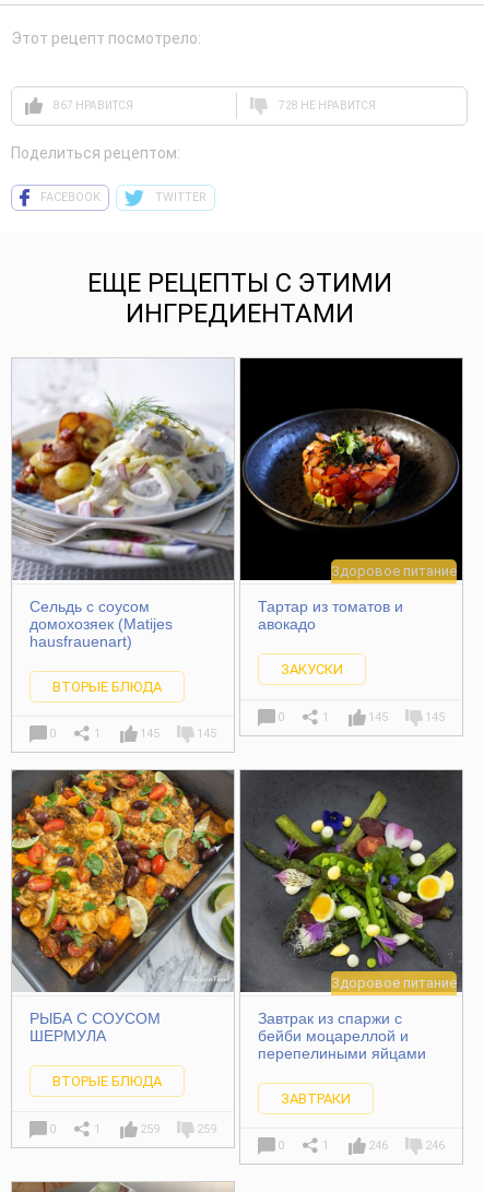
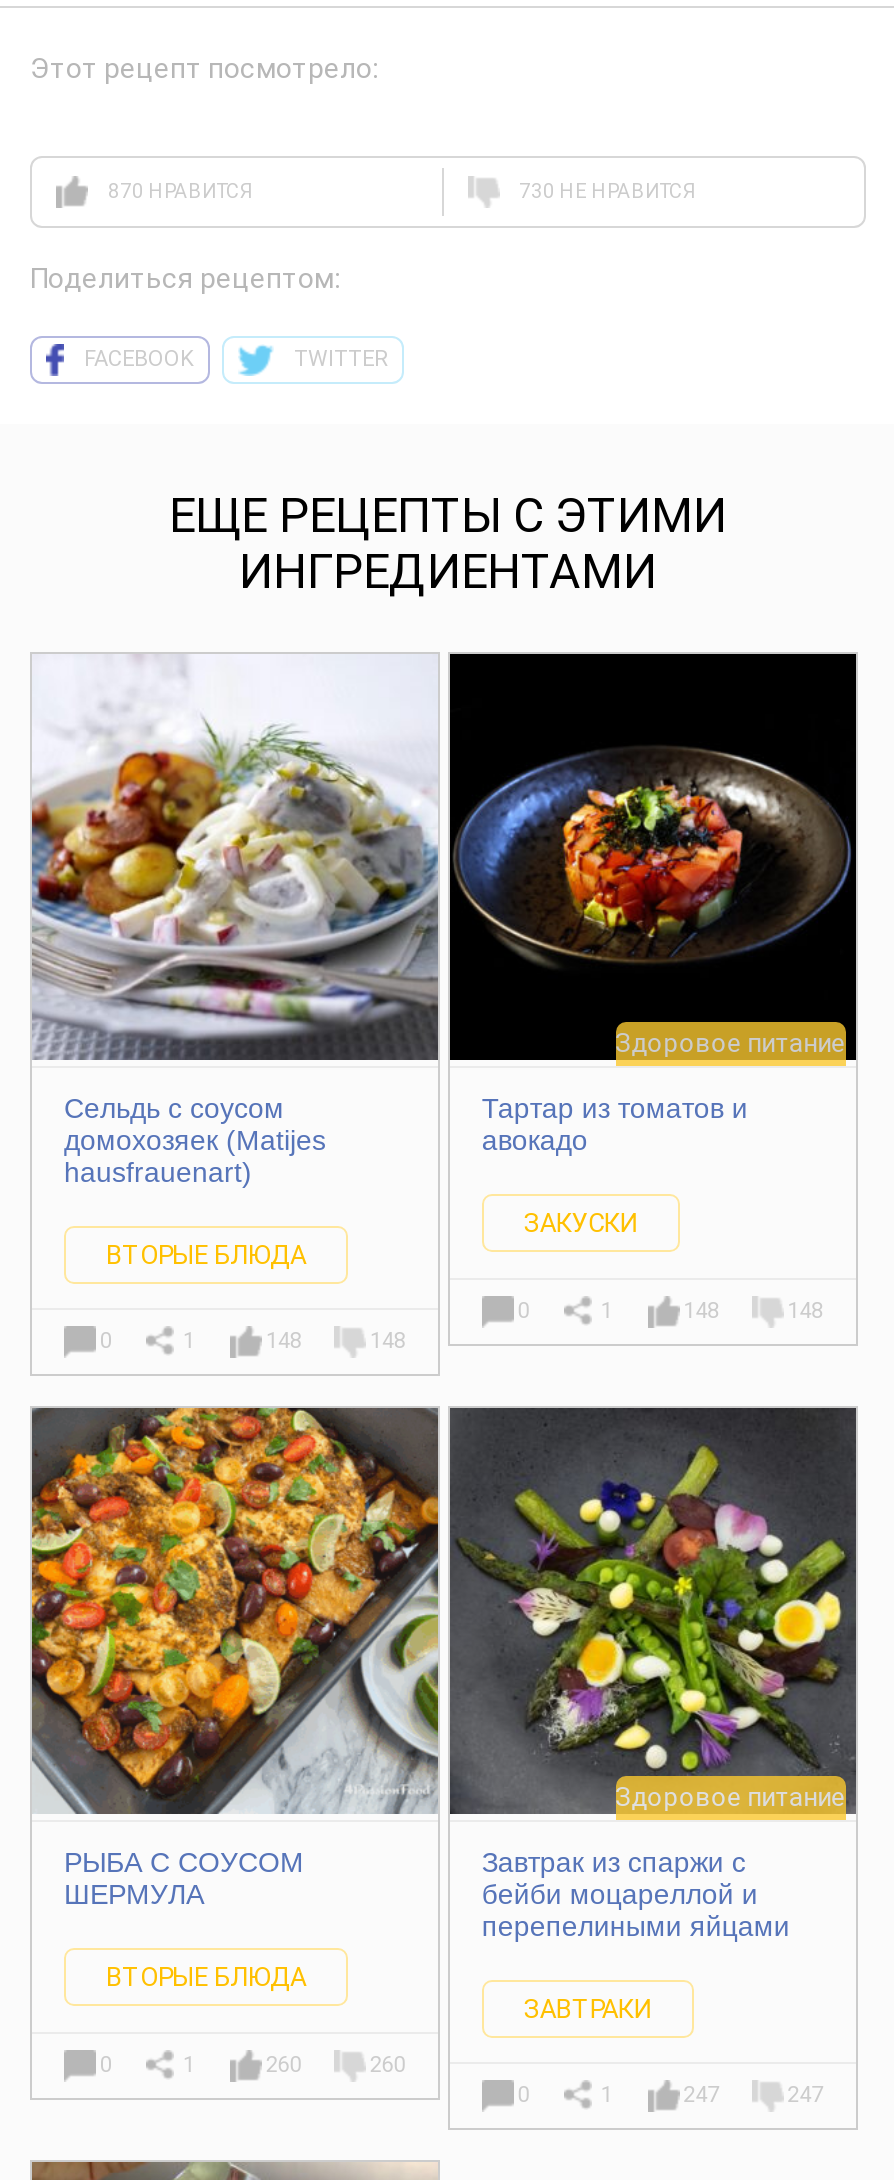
- 867 НРАВИТСЯ
+ 870 НРАВИТСЯ

- 728 НЕ НРАВИТСЯ
+ 730 НЕ НРАВИТСЯ

- 145
+ 148

- 145
+ 148

- 145
+ 148

- 145
+ 148

- 259
+ 260

- 259
+ 260

- 246
+ 247

- 246
+ 247
